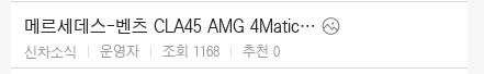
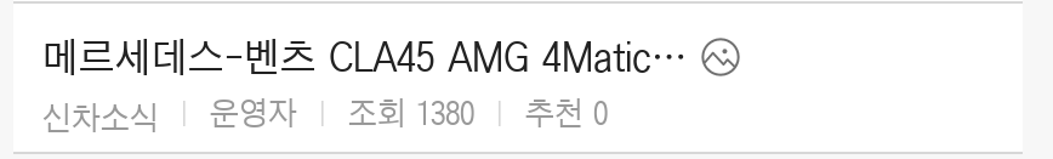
- 신차소식 운영자 조회 1168 추천 0
+ 신차소식 운영자 조회 1380 추천 0
